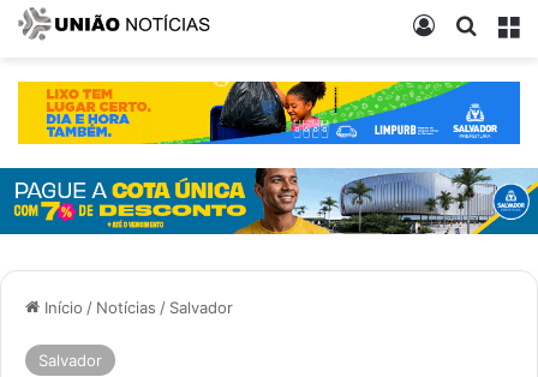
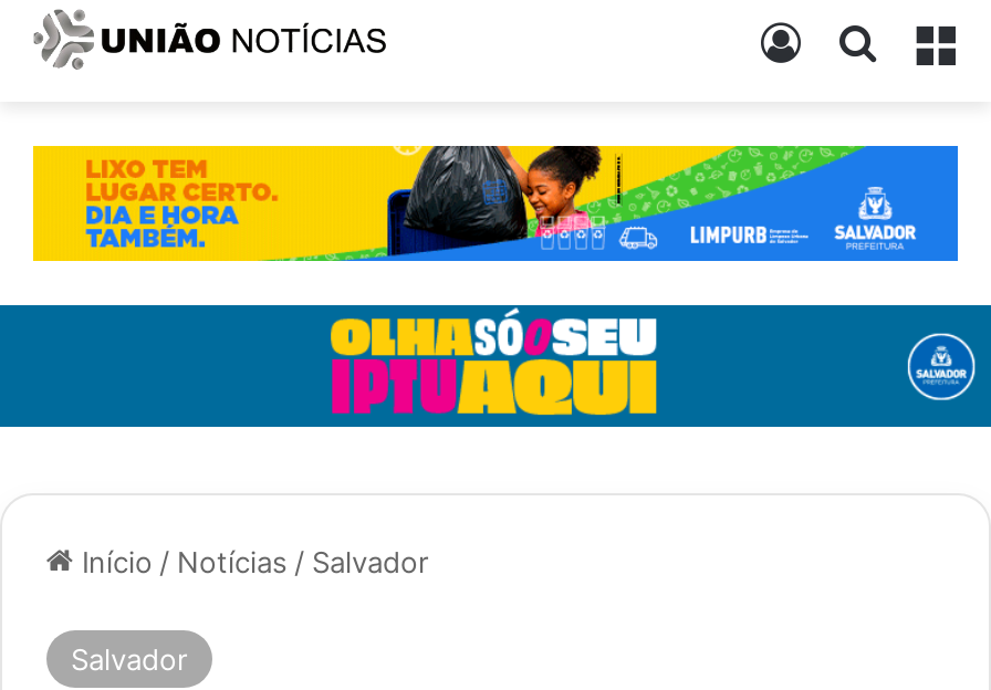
- [image]
+ [image]
